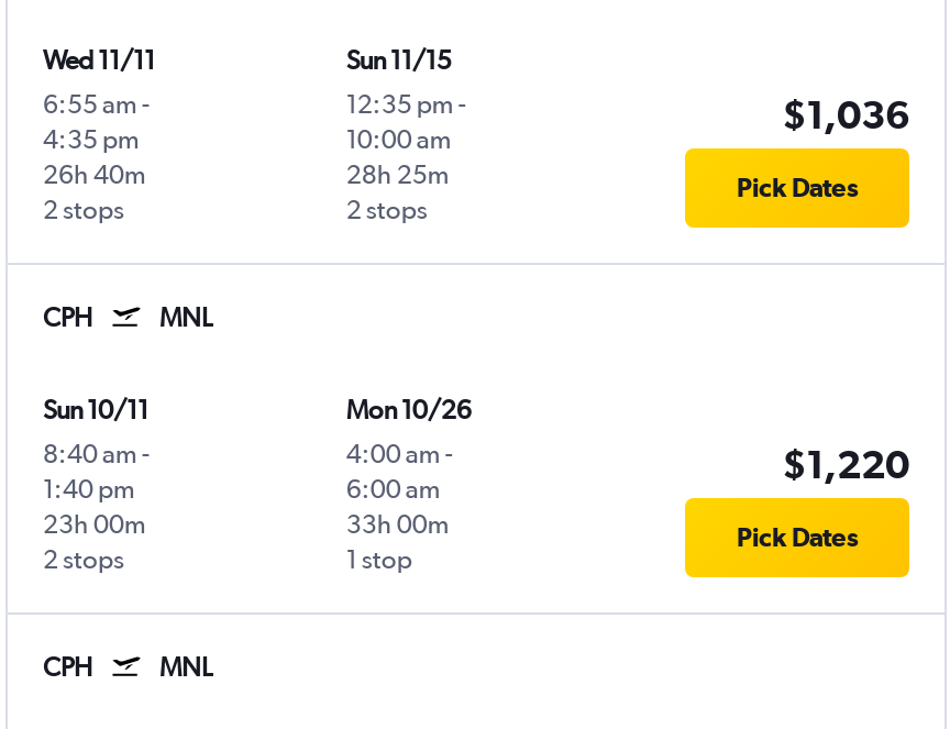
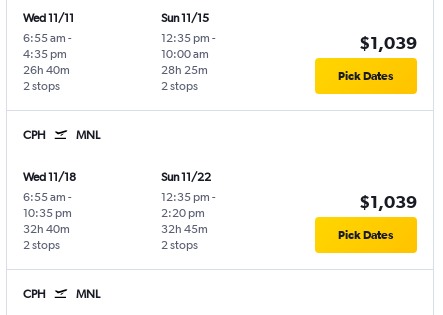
- $1,036
+ $1,039

- Sun 10/11
- 8:40 am -
- 1:40 pm
+ Wed 11/18
+ 6:55 am -
+ 10:35 pm

- Mon 10/26
- 4:00 am -
- 6:00 am
+ Sun 11/22
+ 12:35 pm -
+ 2:20 pm

- $1,220
+ $1,039

- 23h 00m
+ 32h 40m

- 33h 00m
+ 32h 45m

- 1 stop
+ 2 stops
